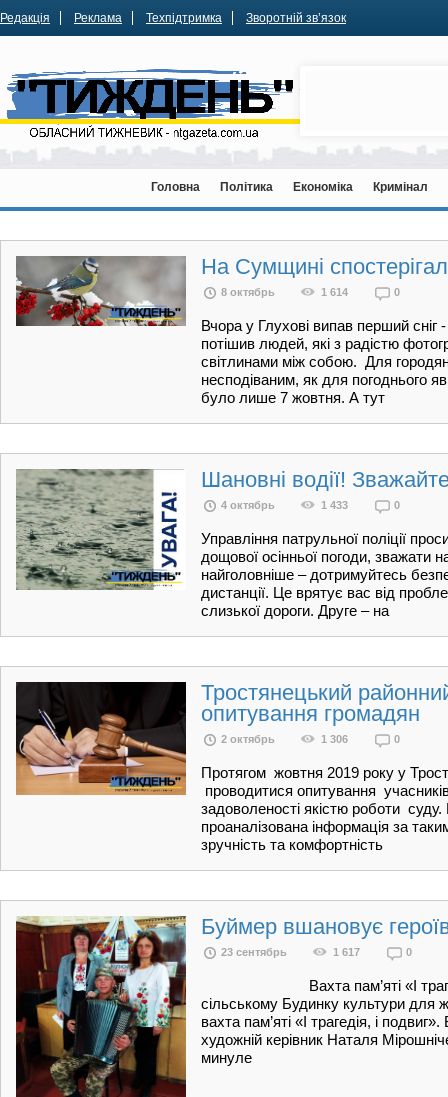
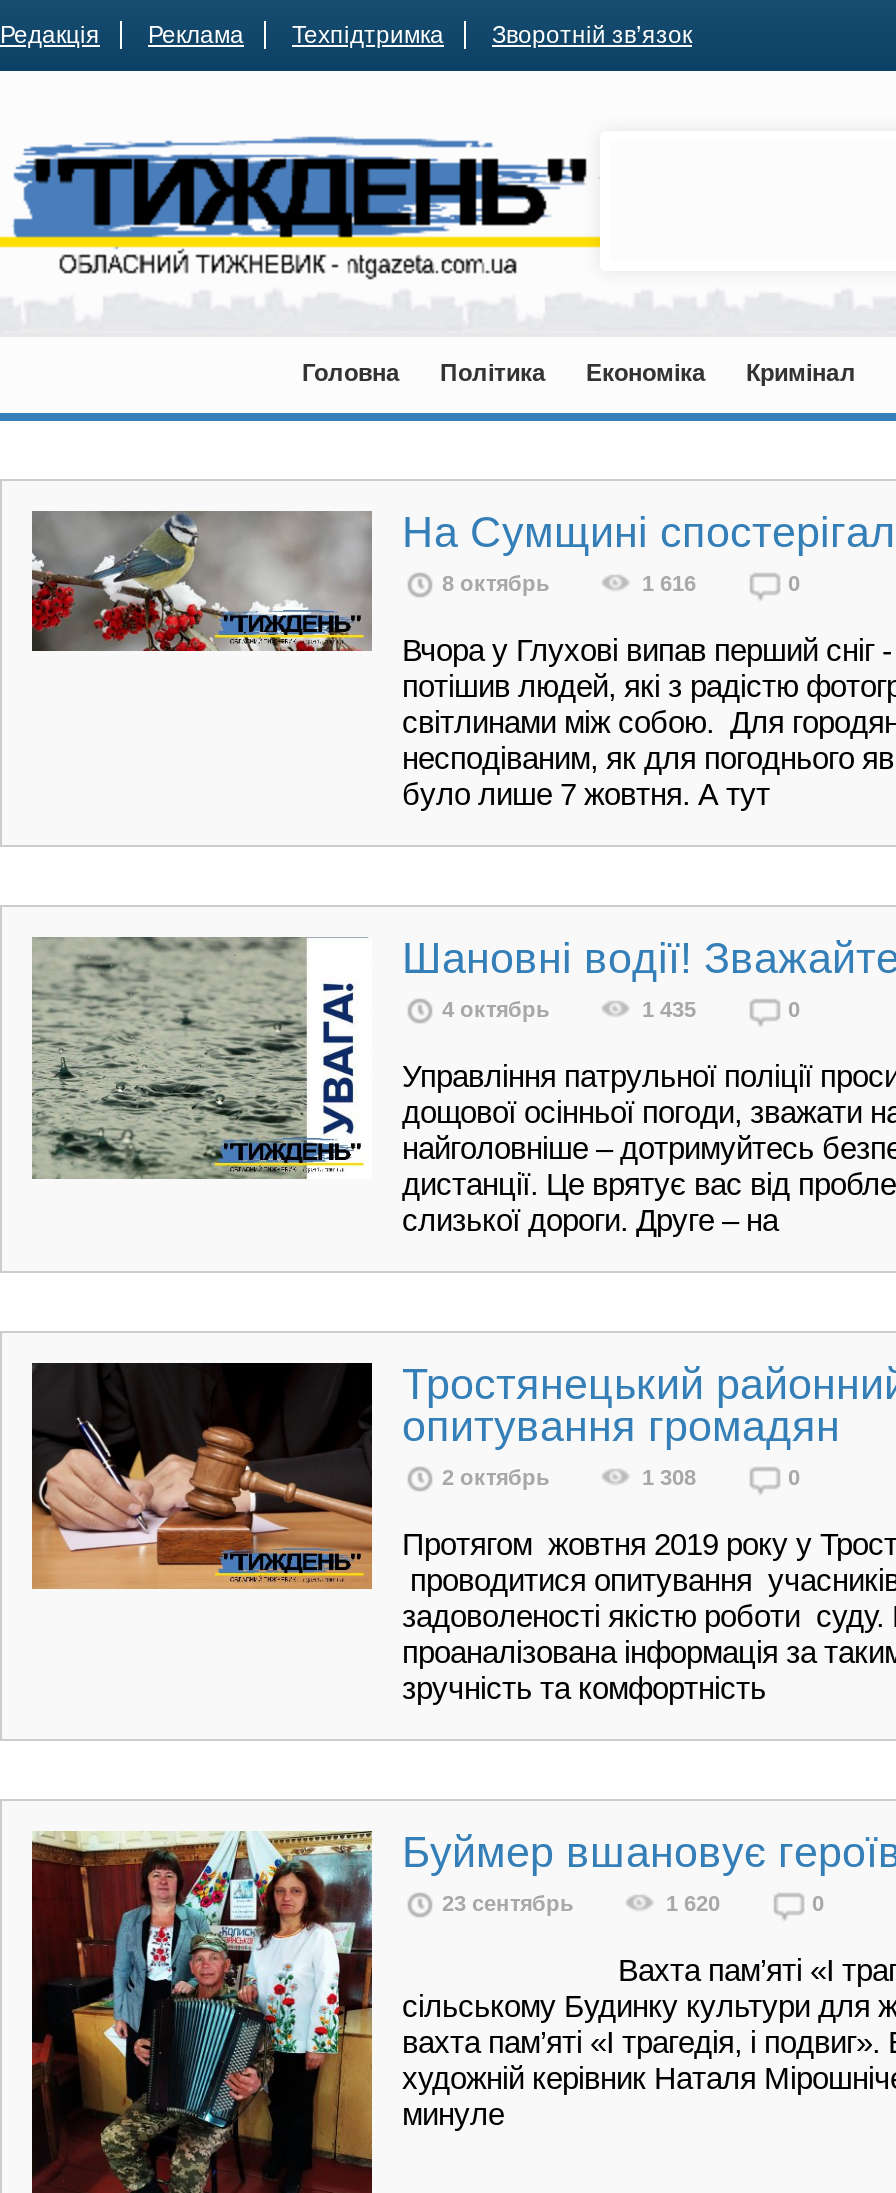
- 1 614
+ 1 616

- 1 433
+ 1 435

- 1 306
+ 1 308

- 1 617
+ 1 620
